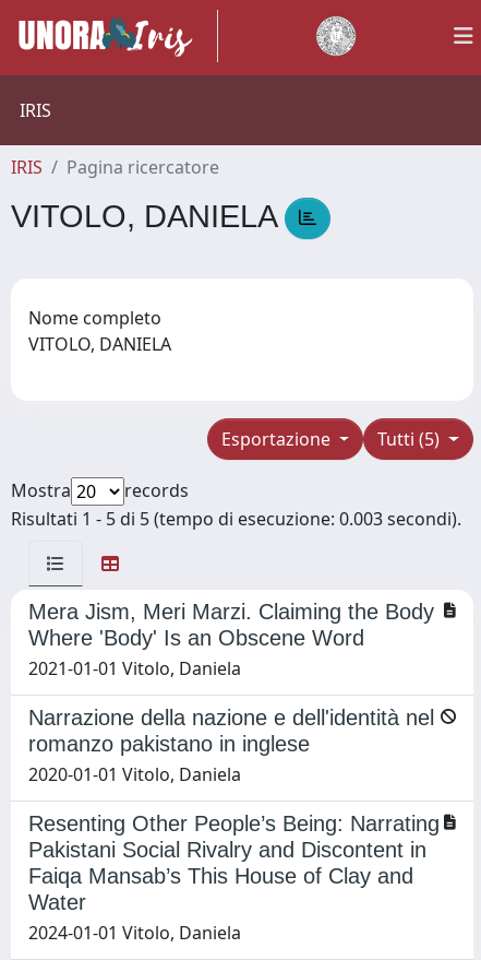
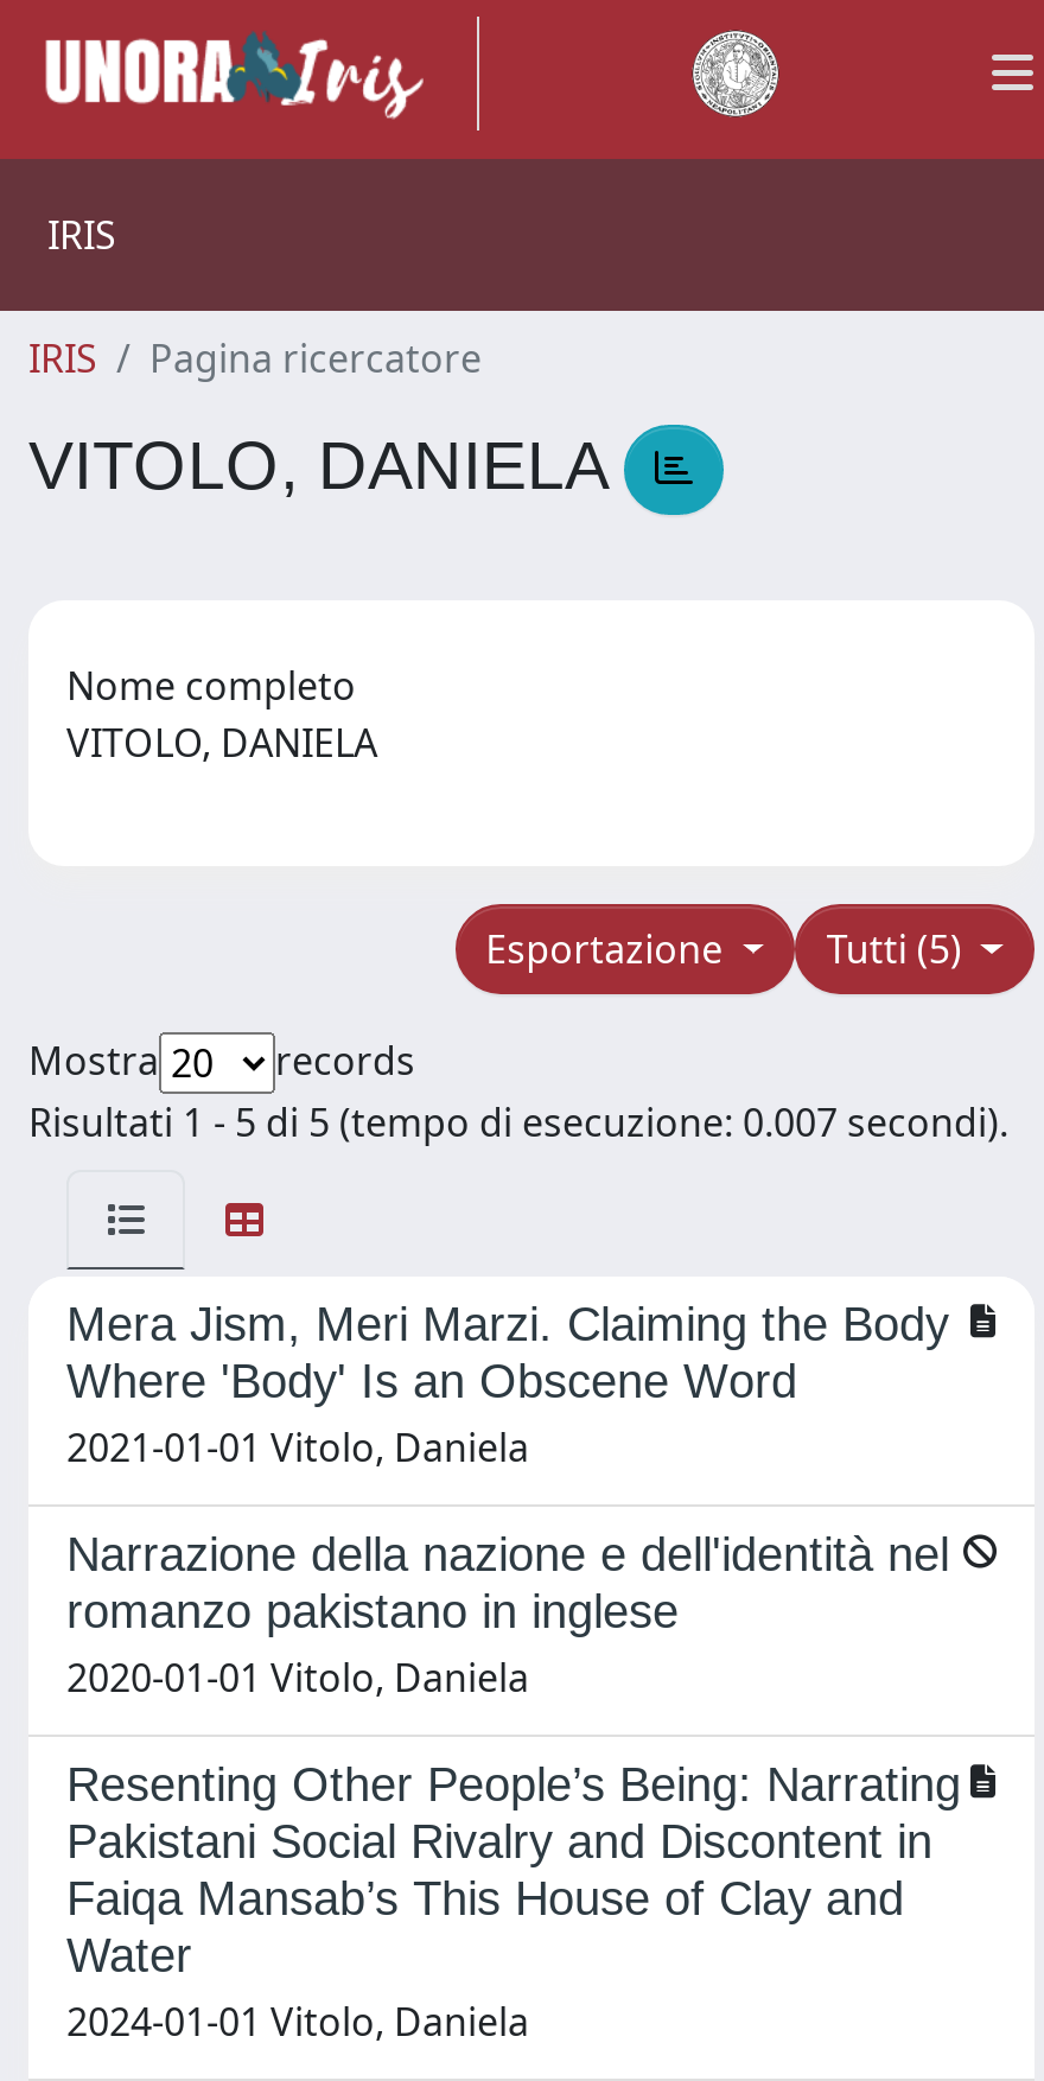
- Risultati 1 - 5 di 5 (tempo di esecuzione: 0.003 secondi).
+ Risultati 1 - 5 di 5 (tempo di esecuzione: 0.007 secondi).
